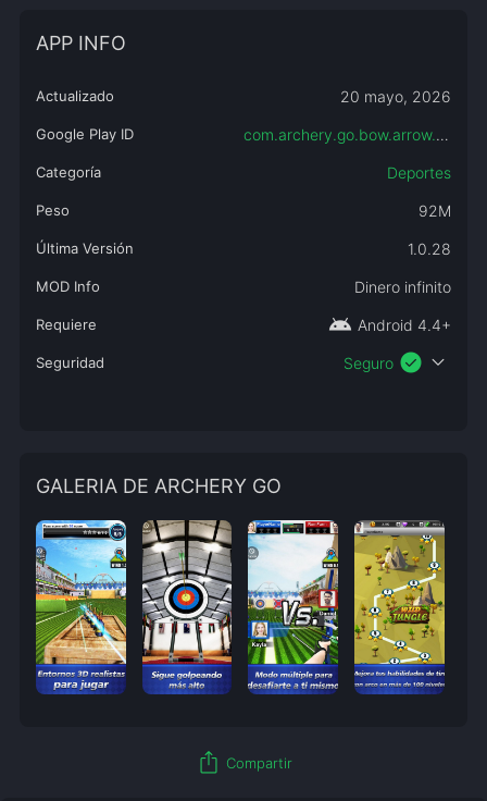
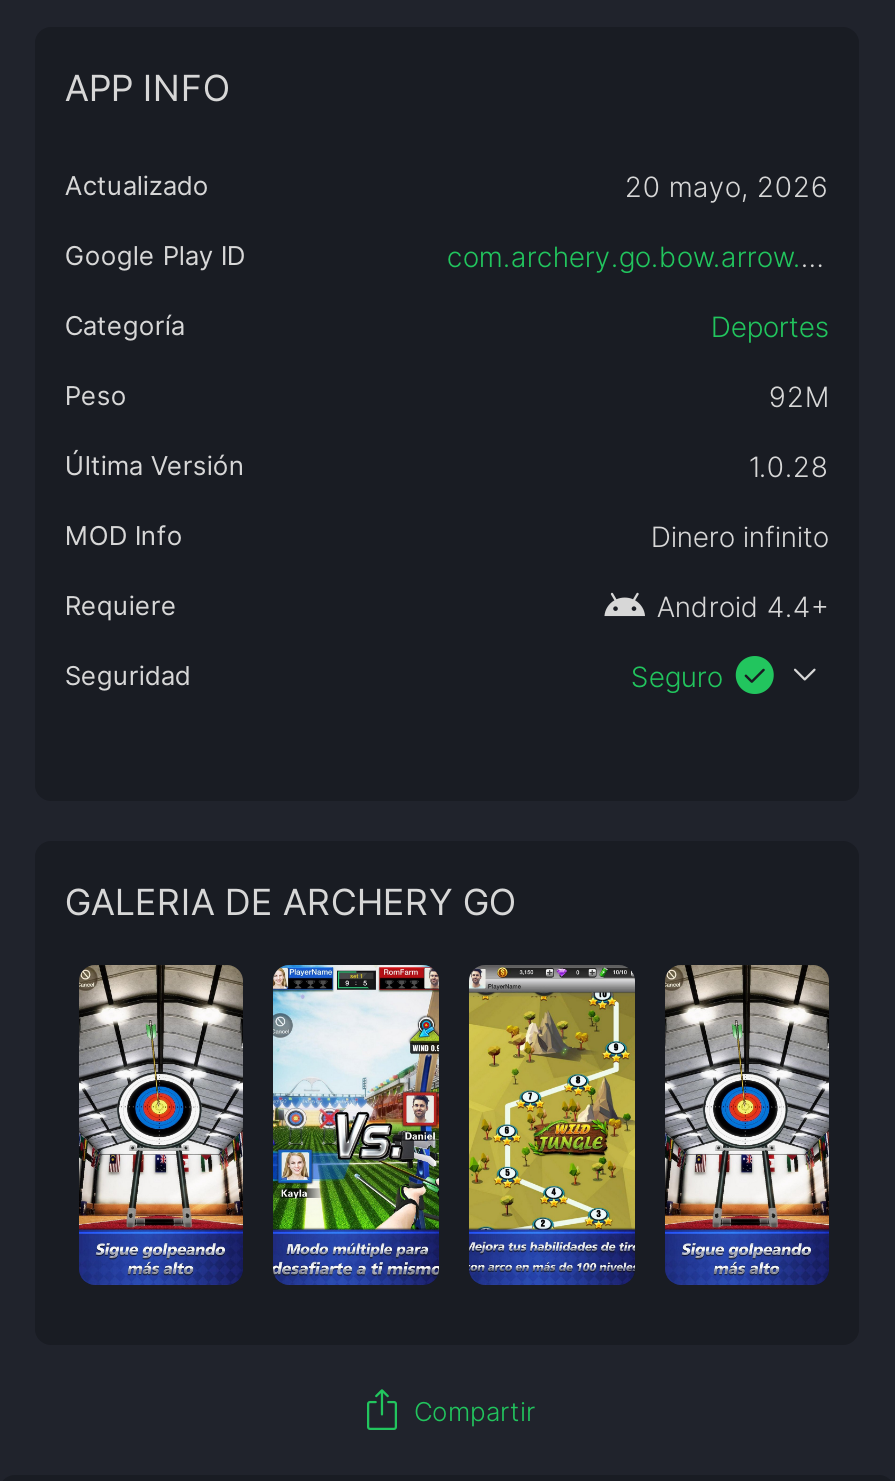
- [image]
+ [image]

- [image]
+ [image]

- [image]
+ [image]

- [image]
+ [image]
